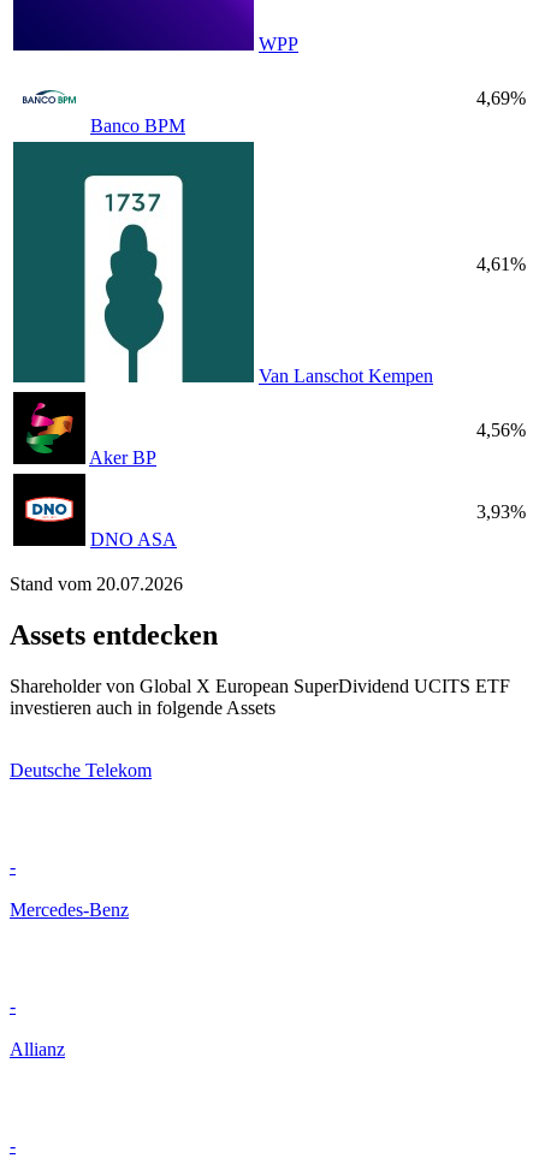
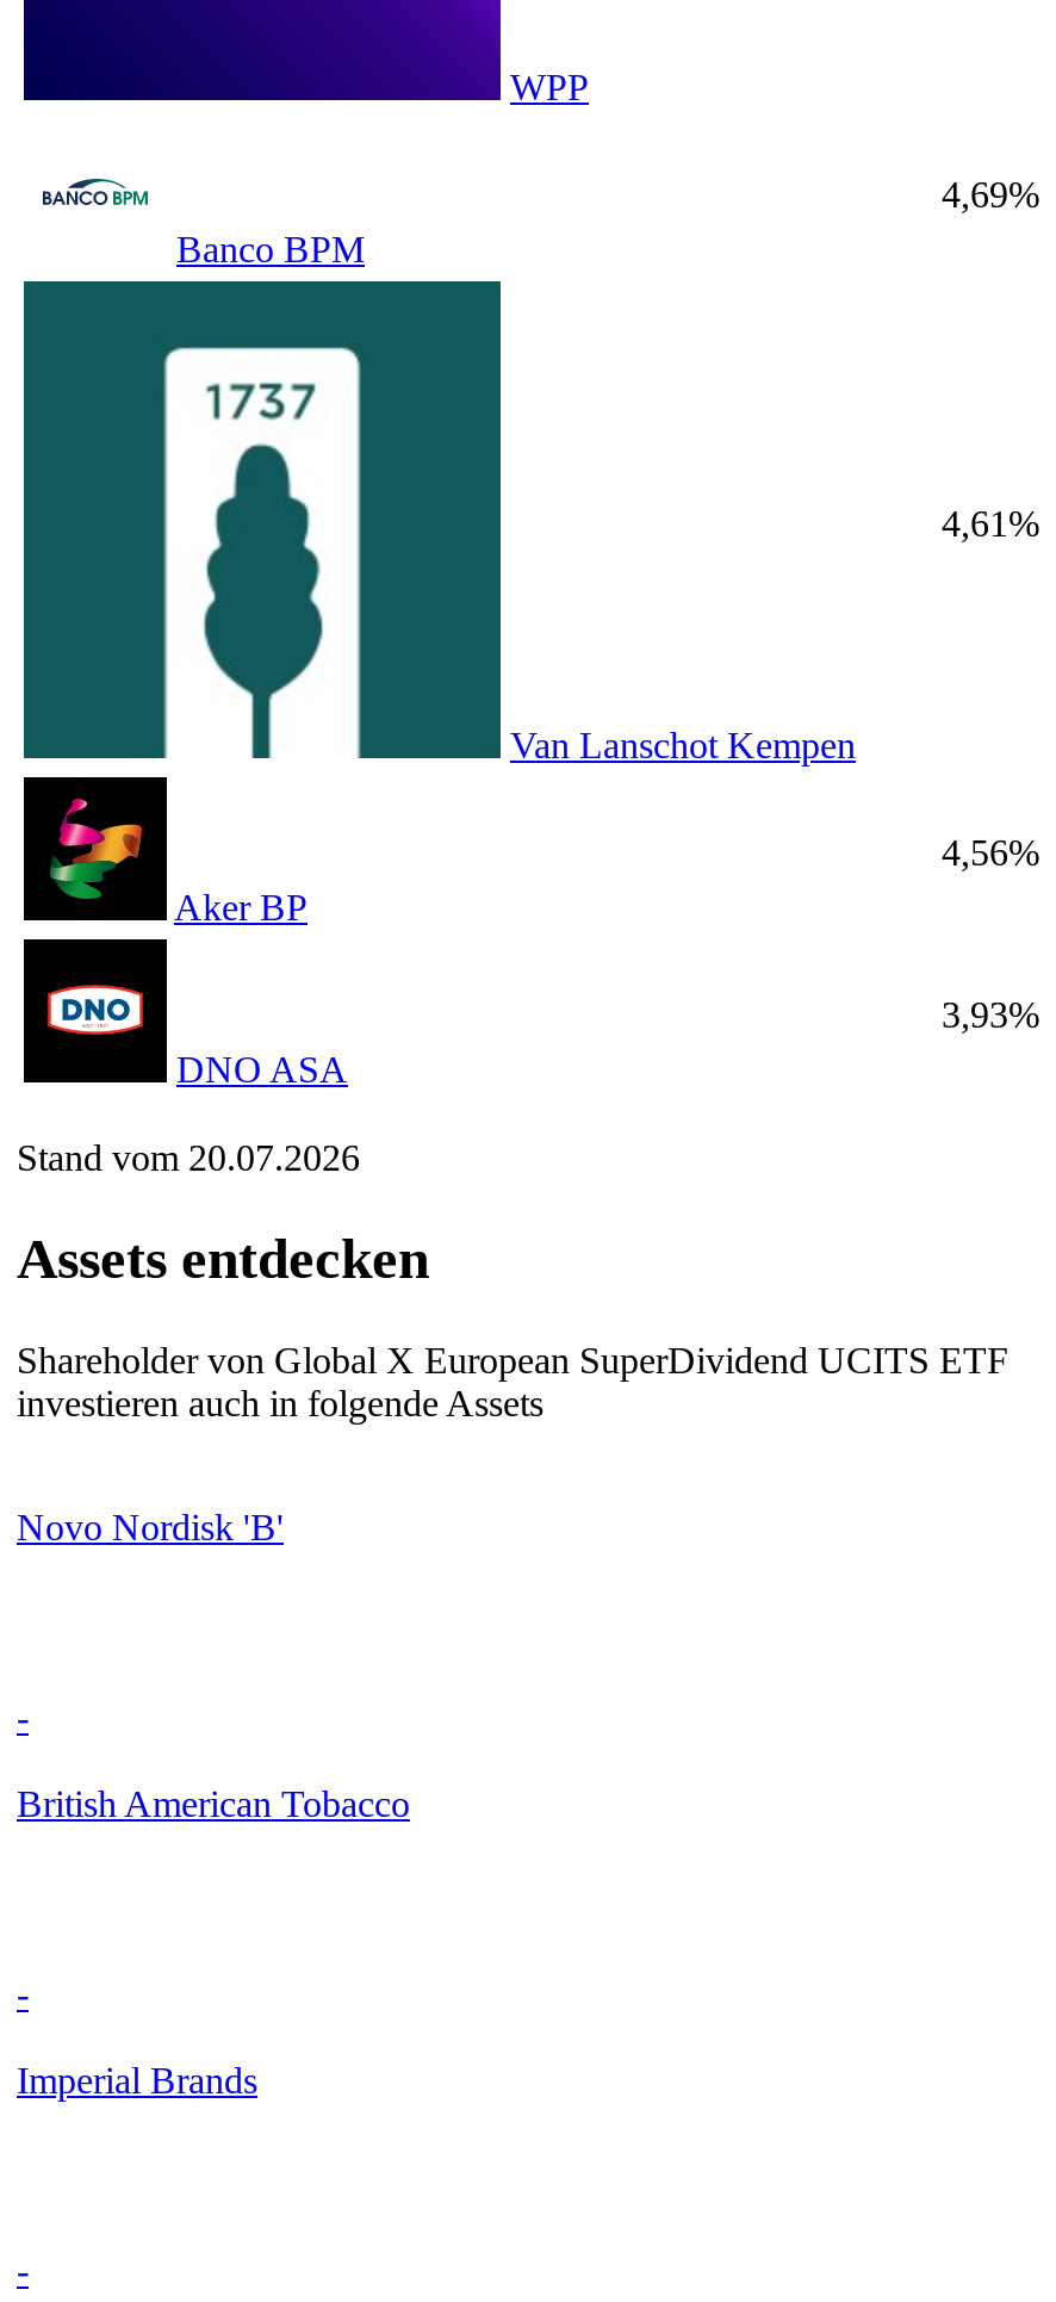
- Deutsche Telekom
+ Novo Nordisk 'B'

- Mercedes-Benz
+ British American Tobacco

- Allianz
+ Imperial Brands
